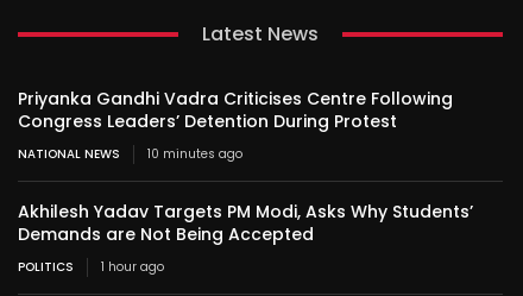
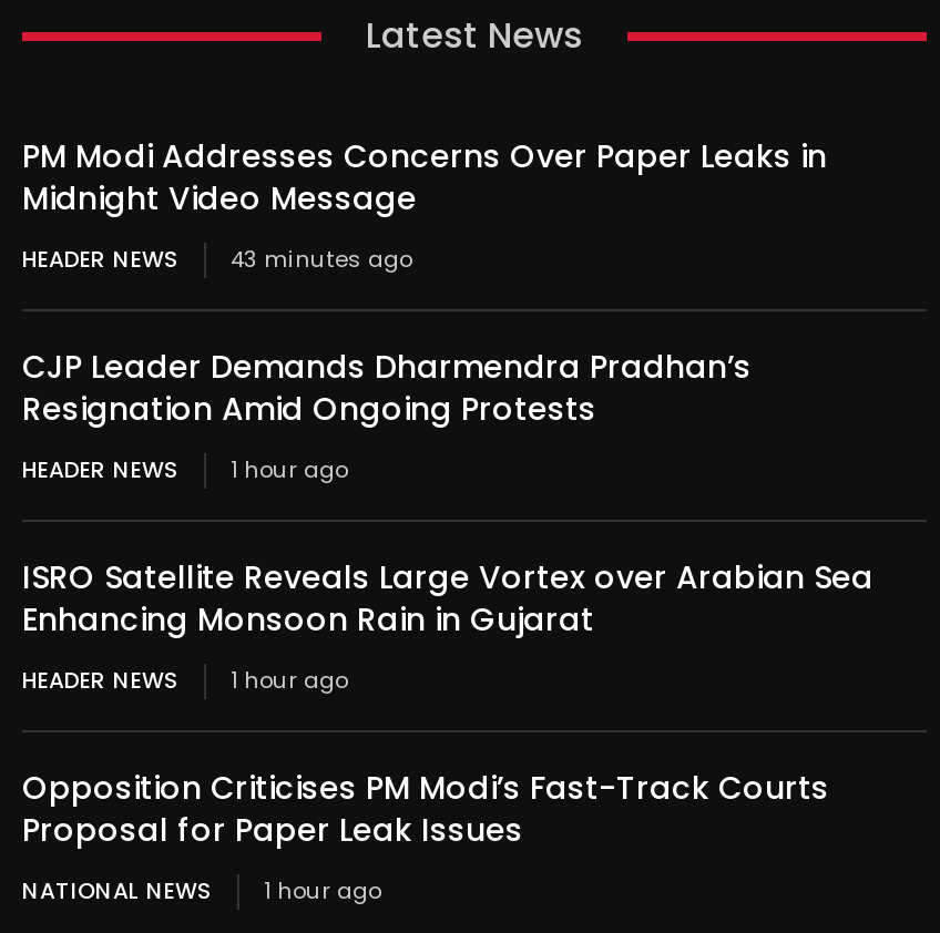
- Priyanka Gandhi Vadra Criticises Centre Following
- Congress Leaders’ Detention During Protest
+ PM Modi Addresses Concerns Over Paper Leaks in
+ Midnight Video Message
+ HEADER NEWS
+ 43 minutes ago
+ CJP Leader Demands Dharmendra Pradhan’s
+ Resignation Amid Ongoing Protests
+ HEADER NEWS
+ 1 hour ago
+ ISRO Satellite Reveals Large Vortex over Arabian Sea
+ Enhancing Monsoon Rain in Gujarat
+ HEADER NEWS
+ 1 hour ago
+ Opposition Criticises PM Modi’s Fast-Track Courts
+ Proposal for Paper Leak Issues

- 10 minutes ago
- Akhilesh Yadav Targets PM Modi, Asks Why Students’
- Demands are Not Being Accepted
- POLITICS

moved down: NATIONAL NEWS
